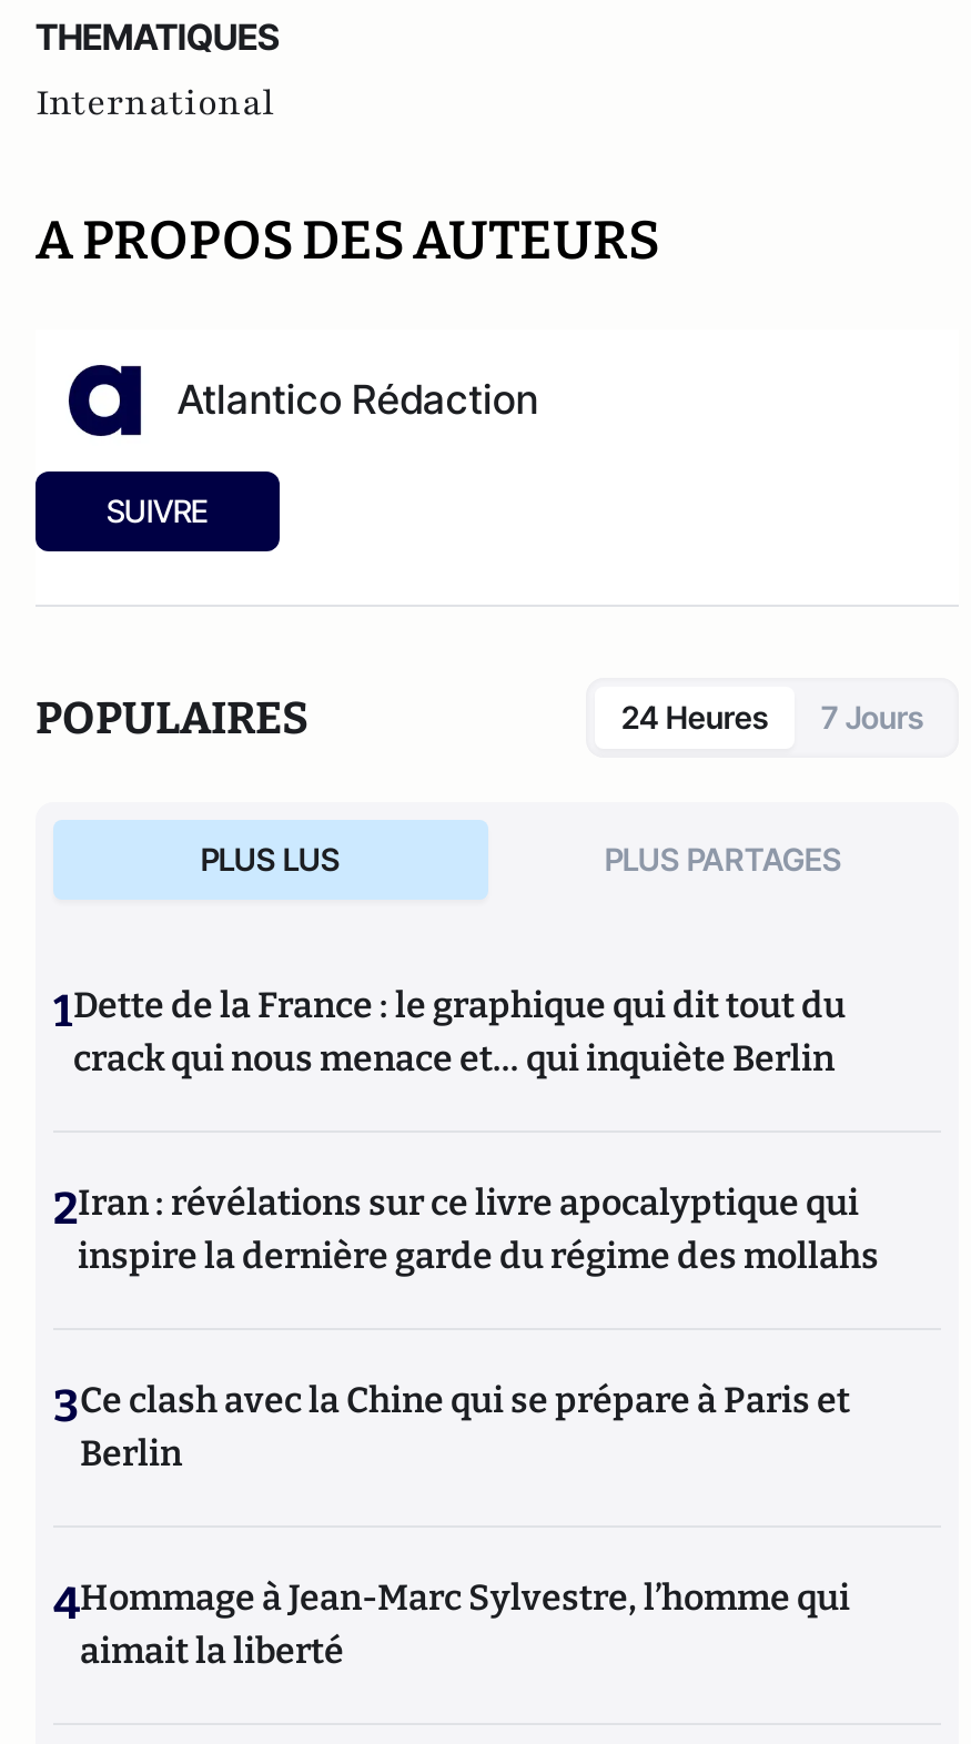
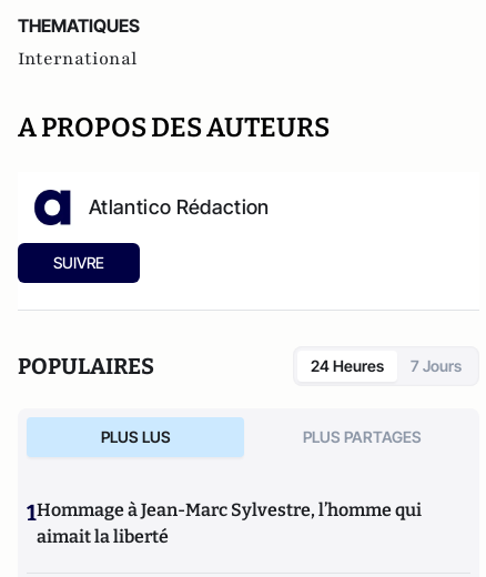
- 1Dette de la France : le graphique qui dit tout du
- crack qui nous menace et… qui inquiète Berlin
- 2Iran : révélations sur ce livre apocalyptique qui
- inspire la dernière garde du régime des mollahs
- 3Ce clash avec la Chine qui se prépare à Paris et
- Berlin
- 4Hommage à Jean-Marc Sylvestre, l’homme qui
+ 1Hommage à Jean-Marc Sylvestre, l’homme qui
